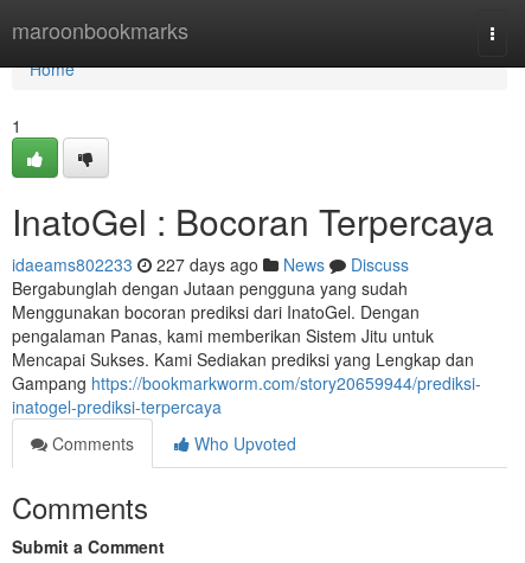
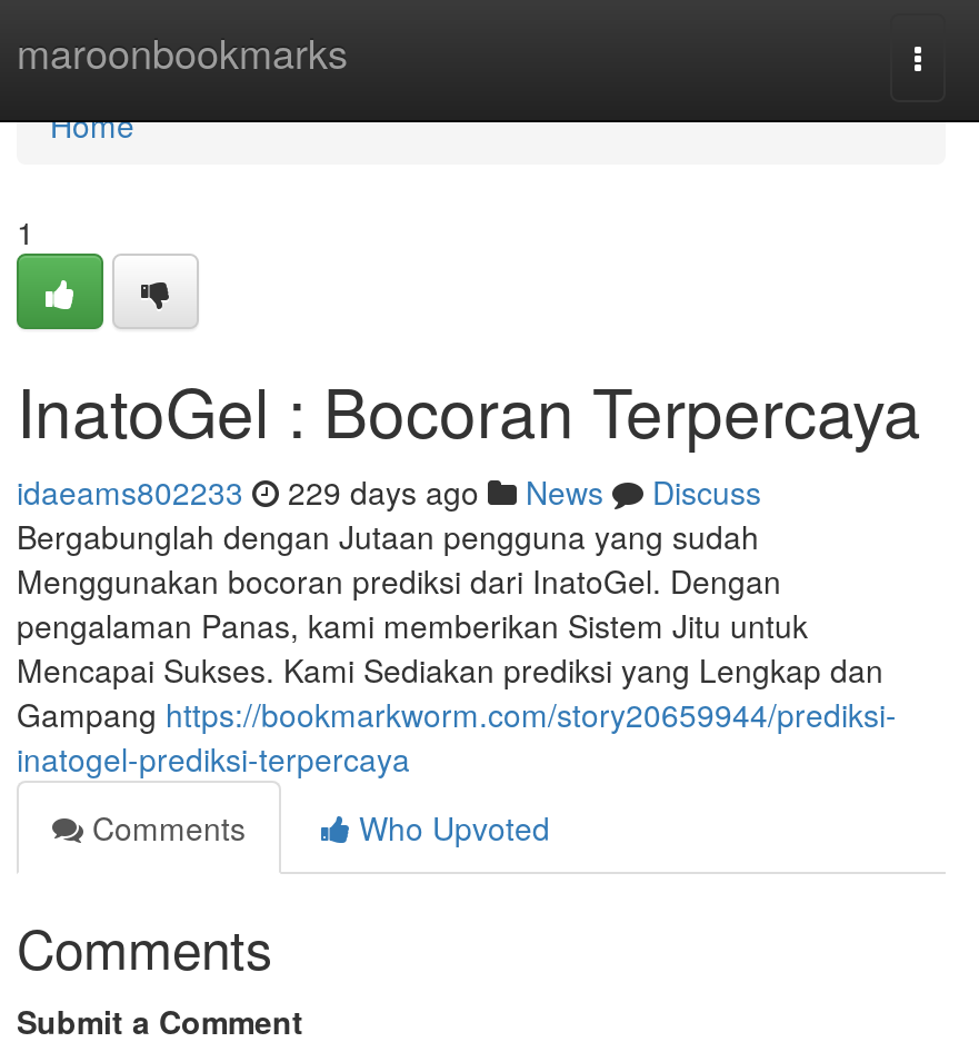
- idaeams802233 227 days ago News Discuss
+ idaeams802233 229 days ago News Discuss
